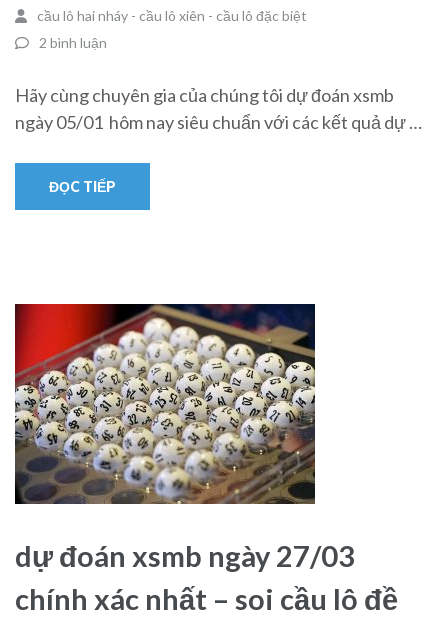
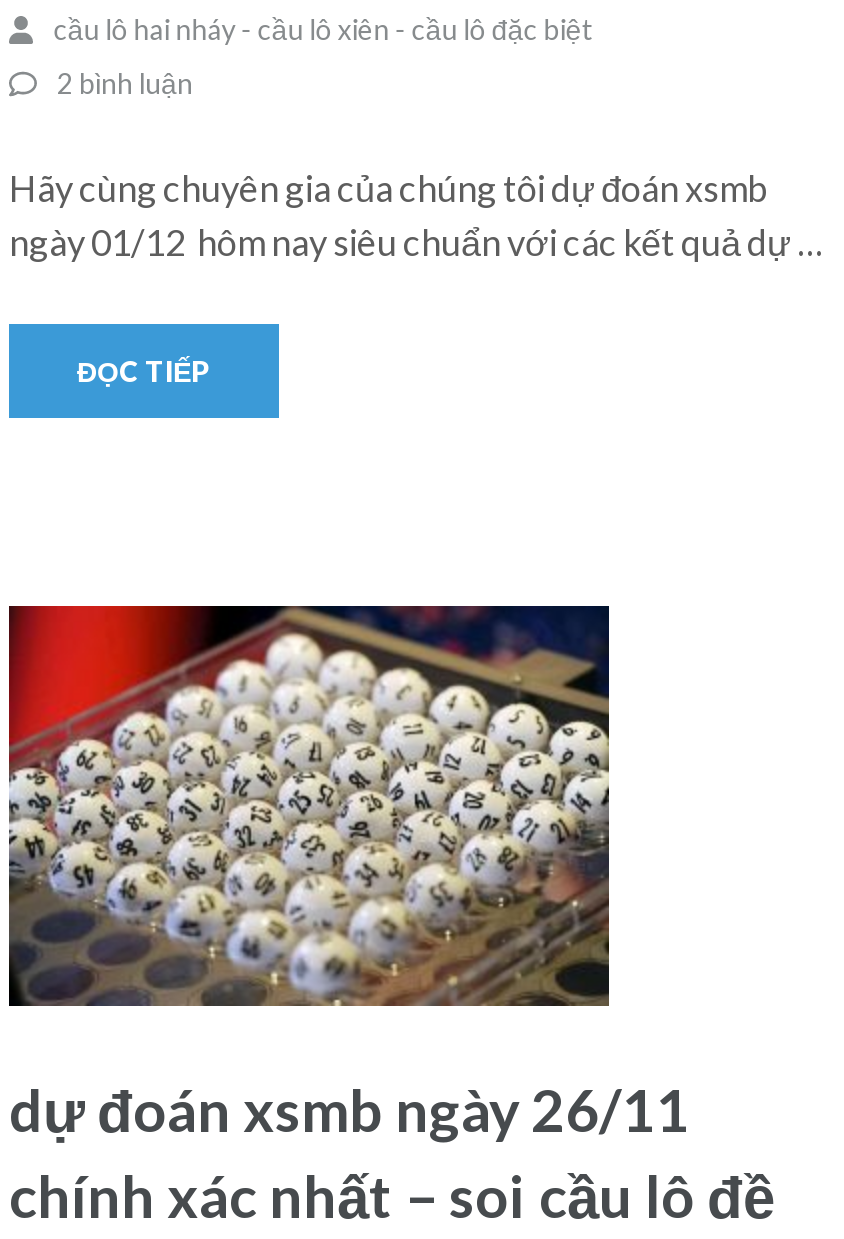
- ngày 05/01 hôm nay siêu chuẩn với các kết quả dự …
+ ngày 01/12 hôm nay siêu chuẩn với các kết quả dự …

- dự đoán xsmb ngày 27/03
+ dự đoán xsmb ngày 26/11
